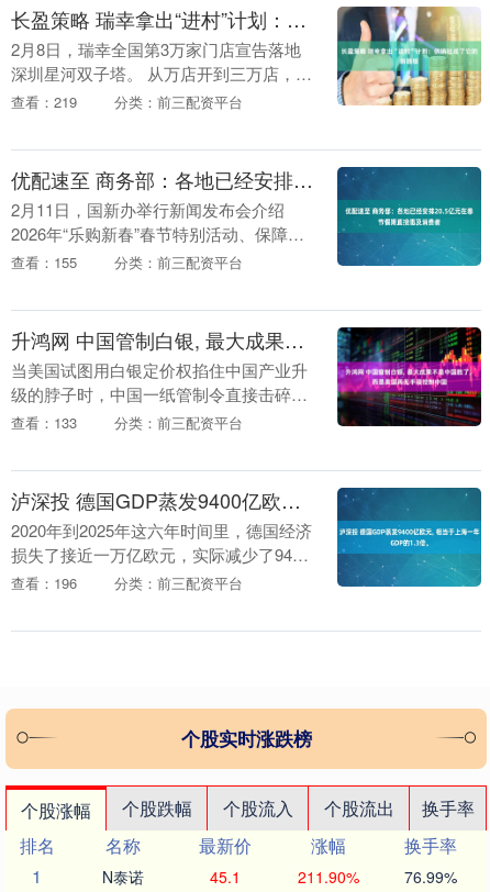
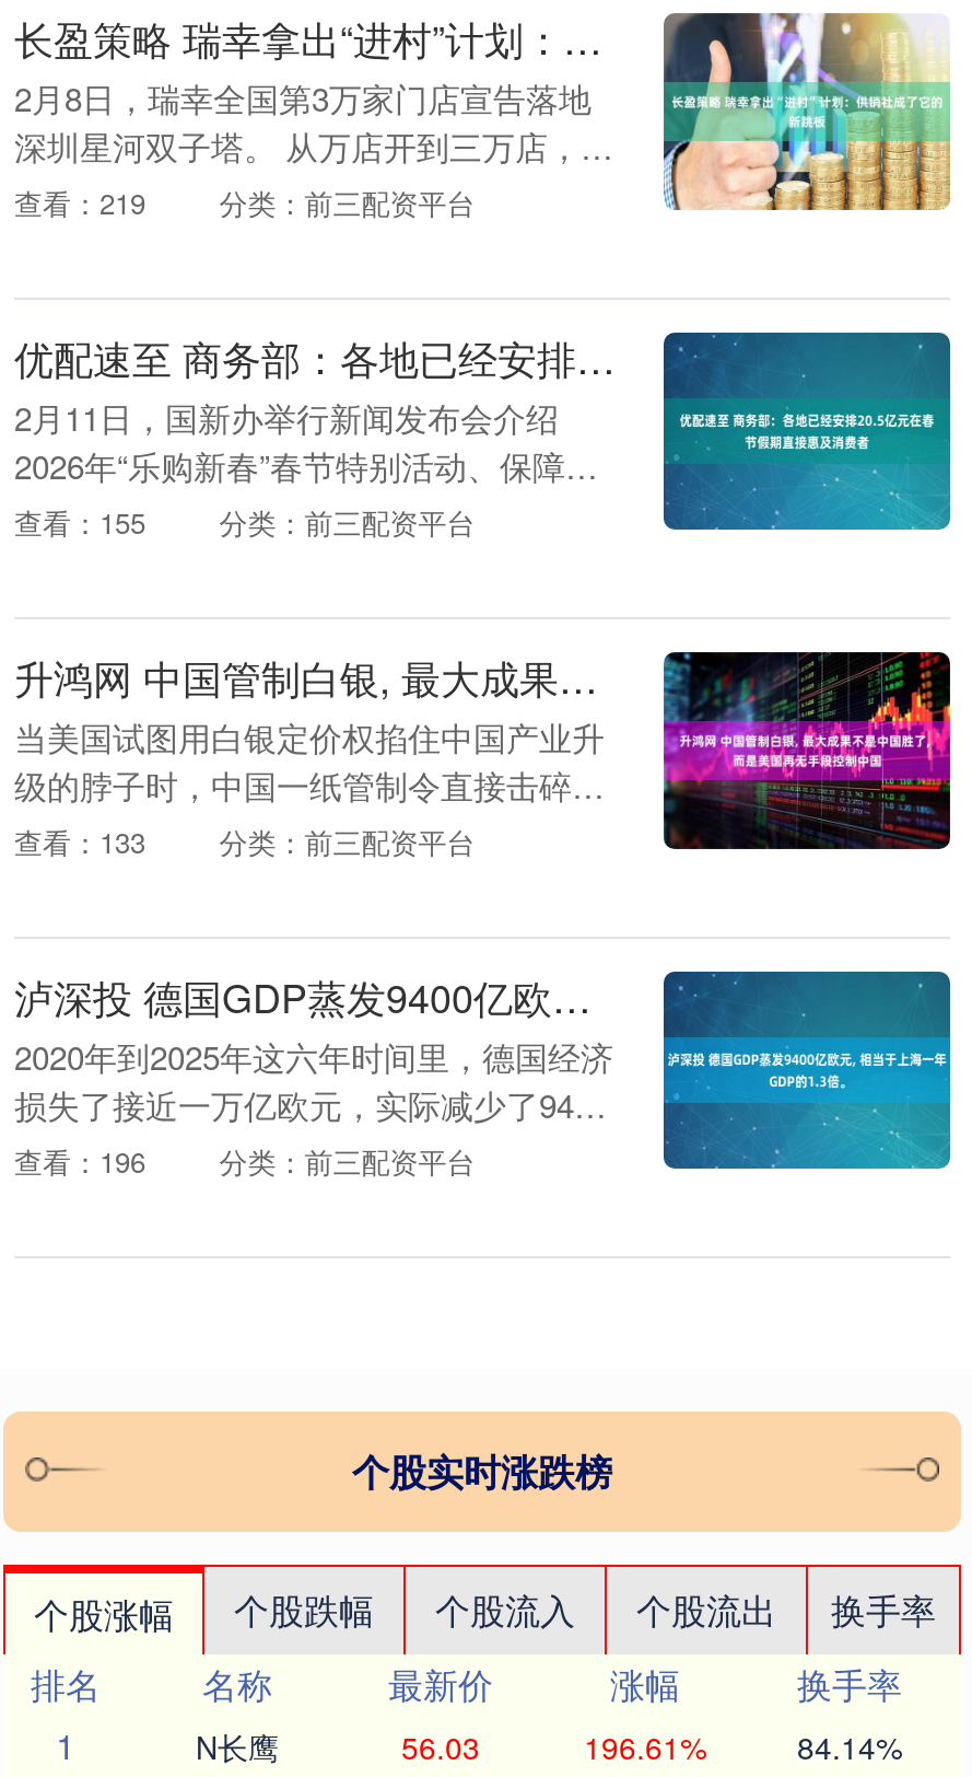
- N泰诺
+ N长鹰

- 45.1
+ 56.03

- 211.90%
+ 196.61%

- 76.99%
+ 84.14%
